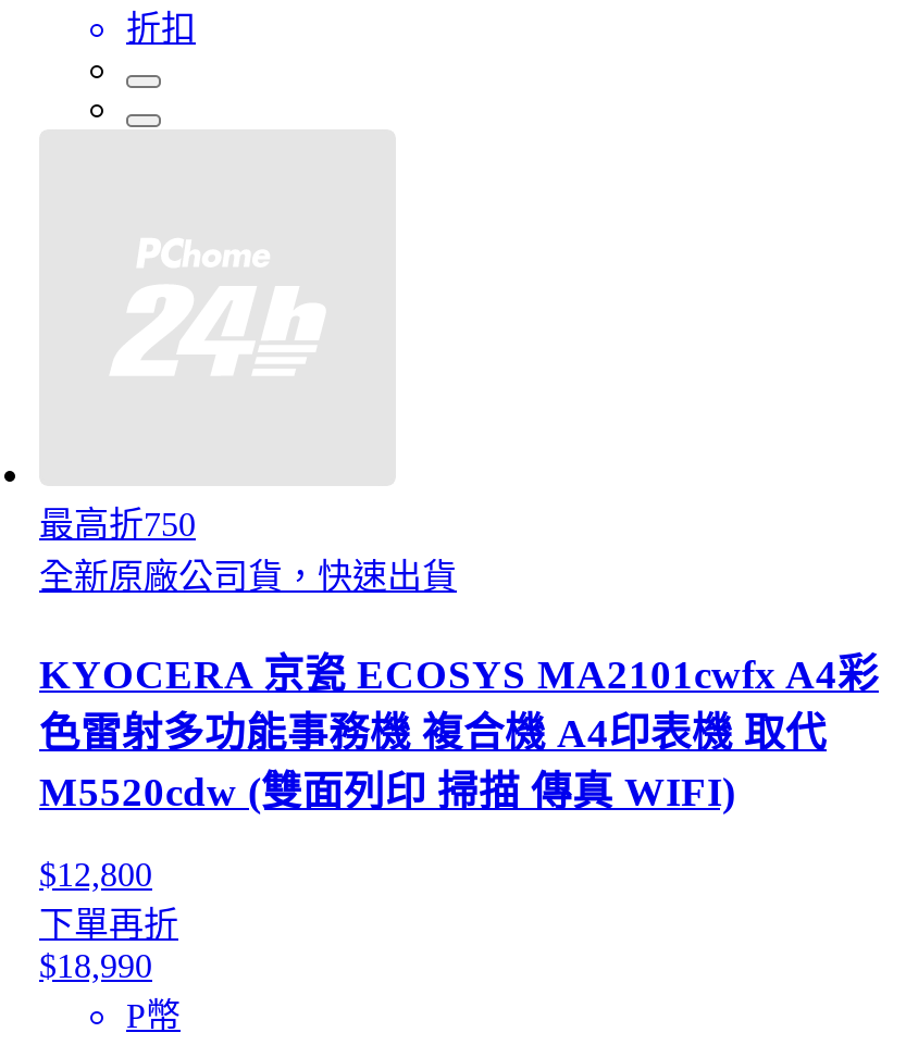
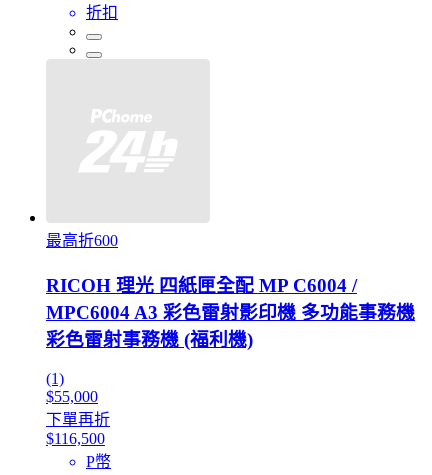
- 最高折750
- 全新原廠公司貨，快速出貨
+ 最高折600

- KYOCERA 京瓷 ECOSYS MA2101cwfx A4彩
- 色雷射多功能事務機 複合機 A4印表機 取代
- M5520cdw (雙面列印 掃描 傳真 WIFI)
+ RICOH 理光 四紙匣全配 MP C6004 /
+ MPC6004 A3 彩色雷射影印機 多功能事務機
+ 彩色雷射事務機 (福利機)

- $12,800
+ (1)
+ $55,000

- $18,990
+ $116,500
